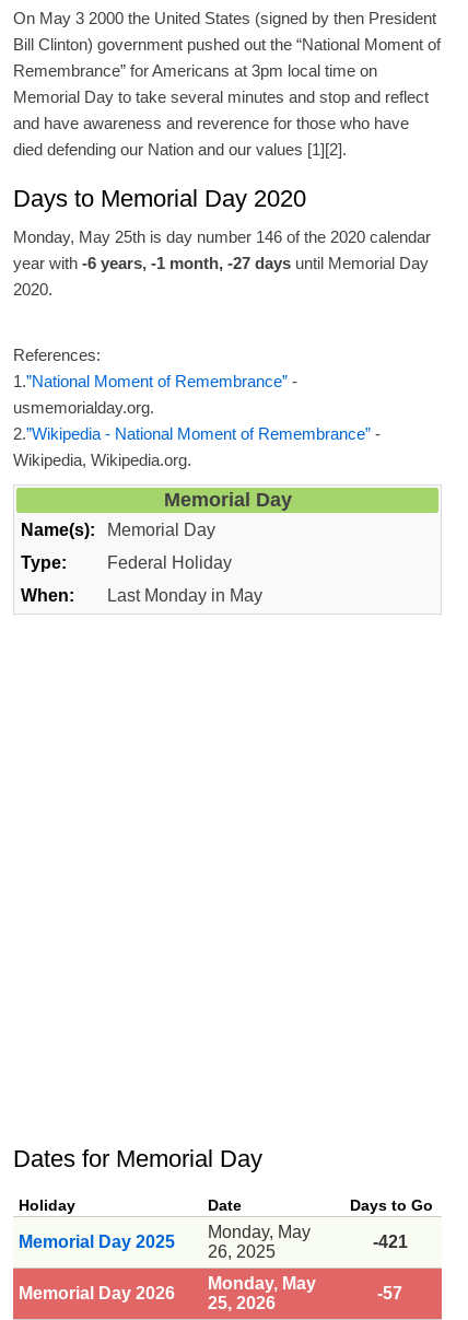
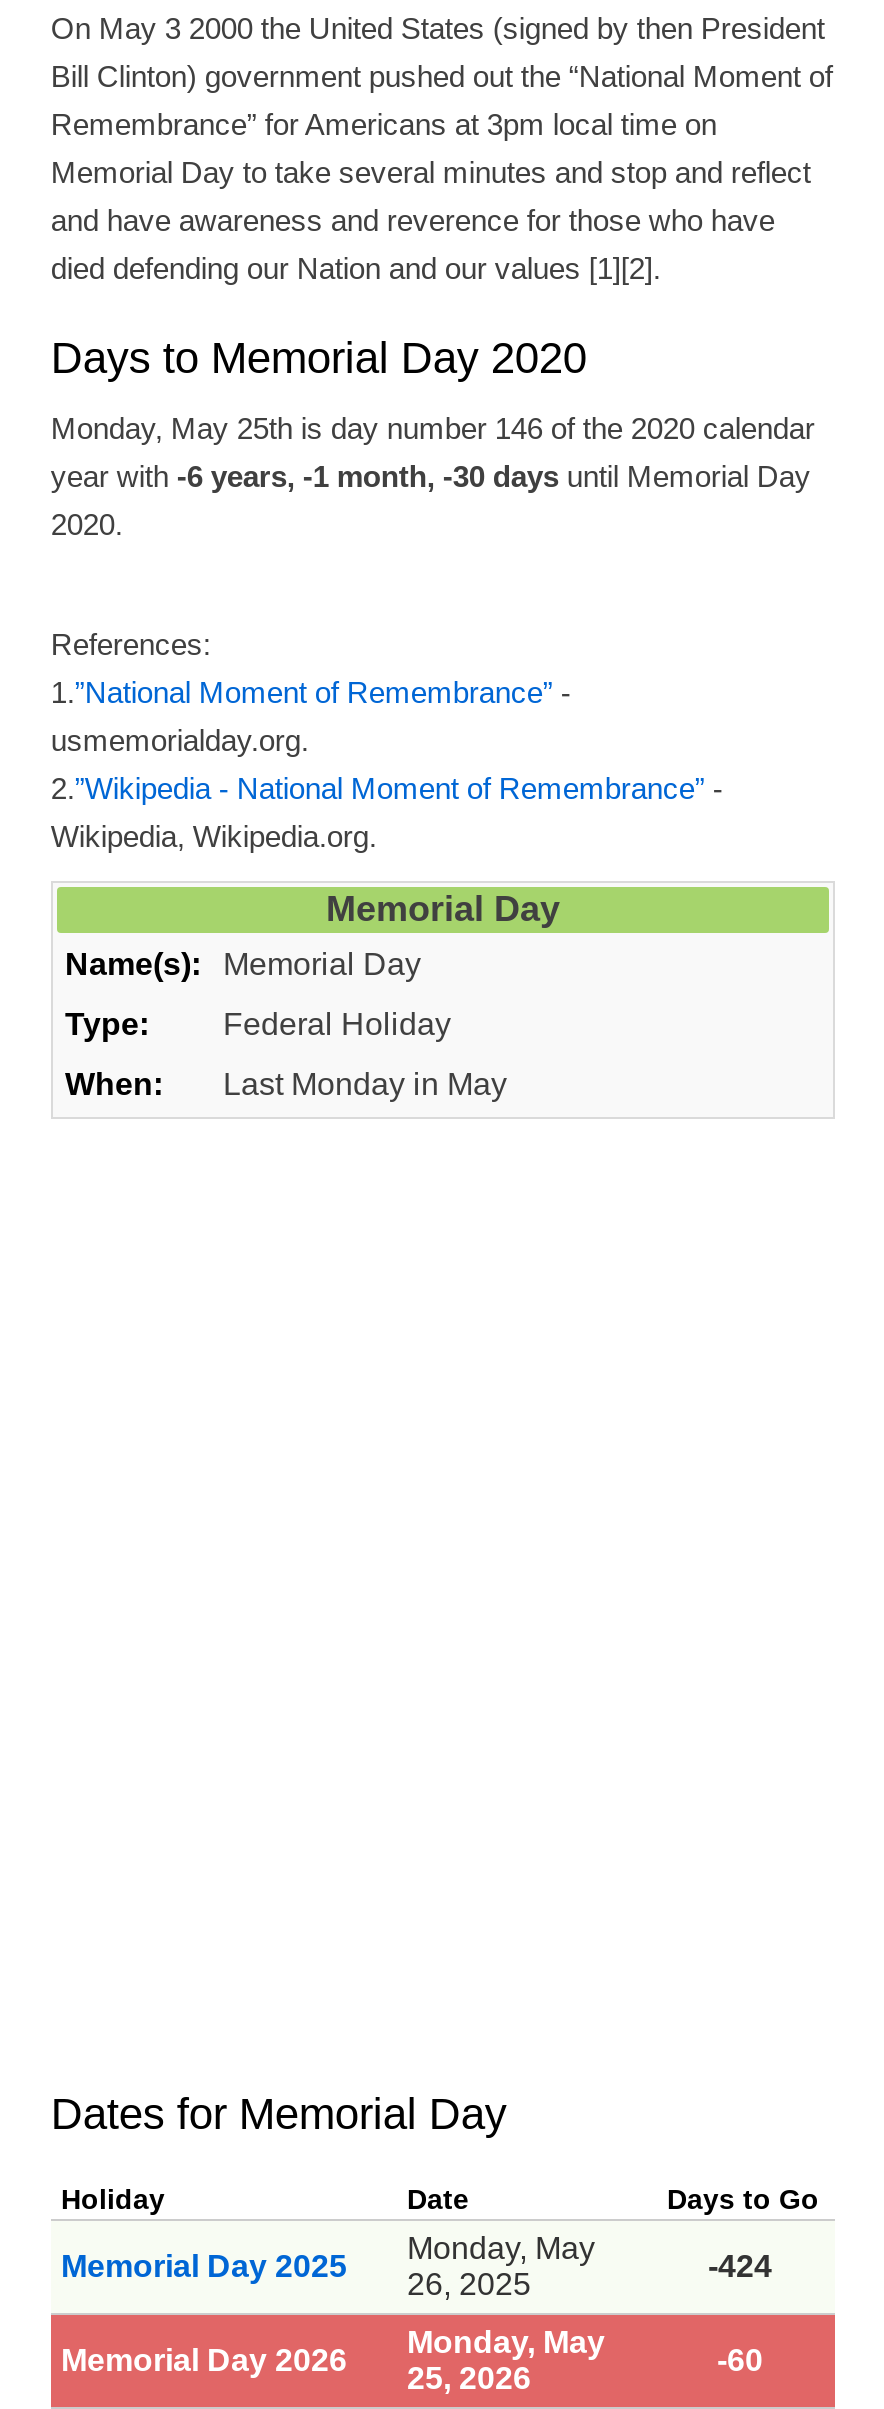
- year with -6 years, -1 month, -27 days until Memorial Day
+ year with -6 years, -1 month, -30 days until Memorial Day

- -421
+ -424

- -57
+ -60
